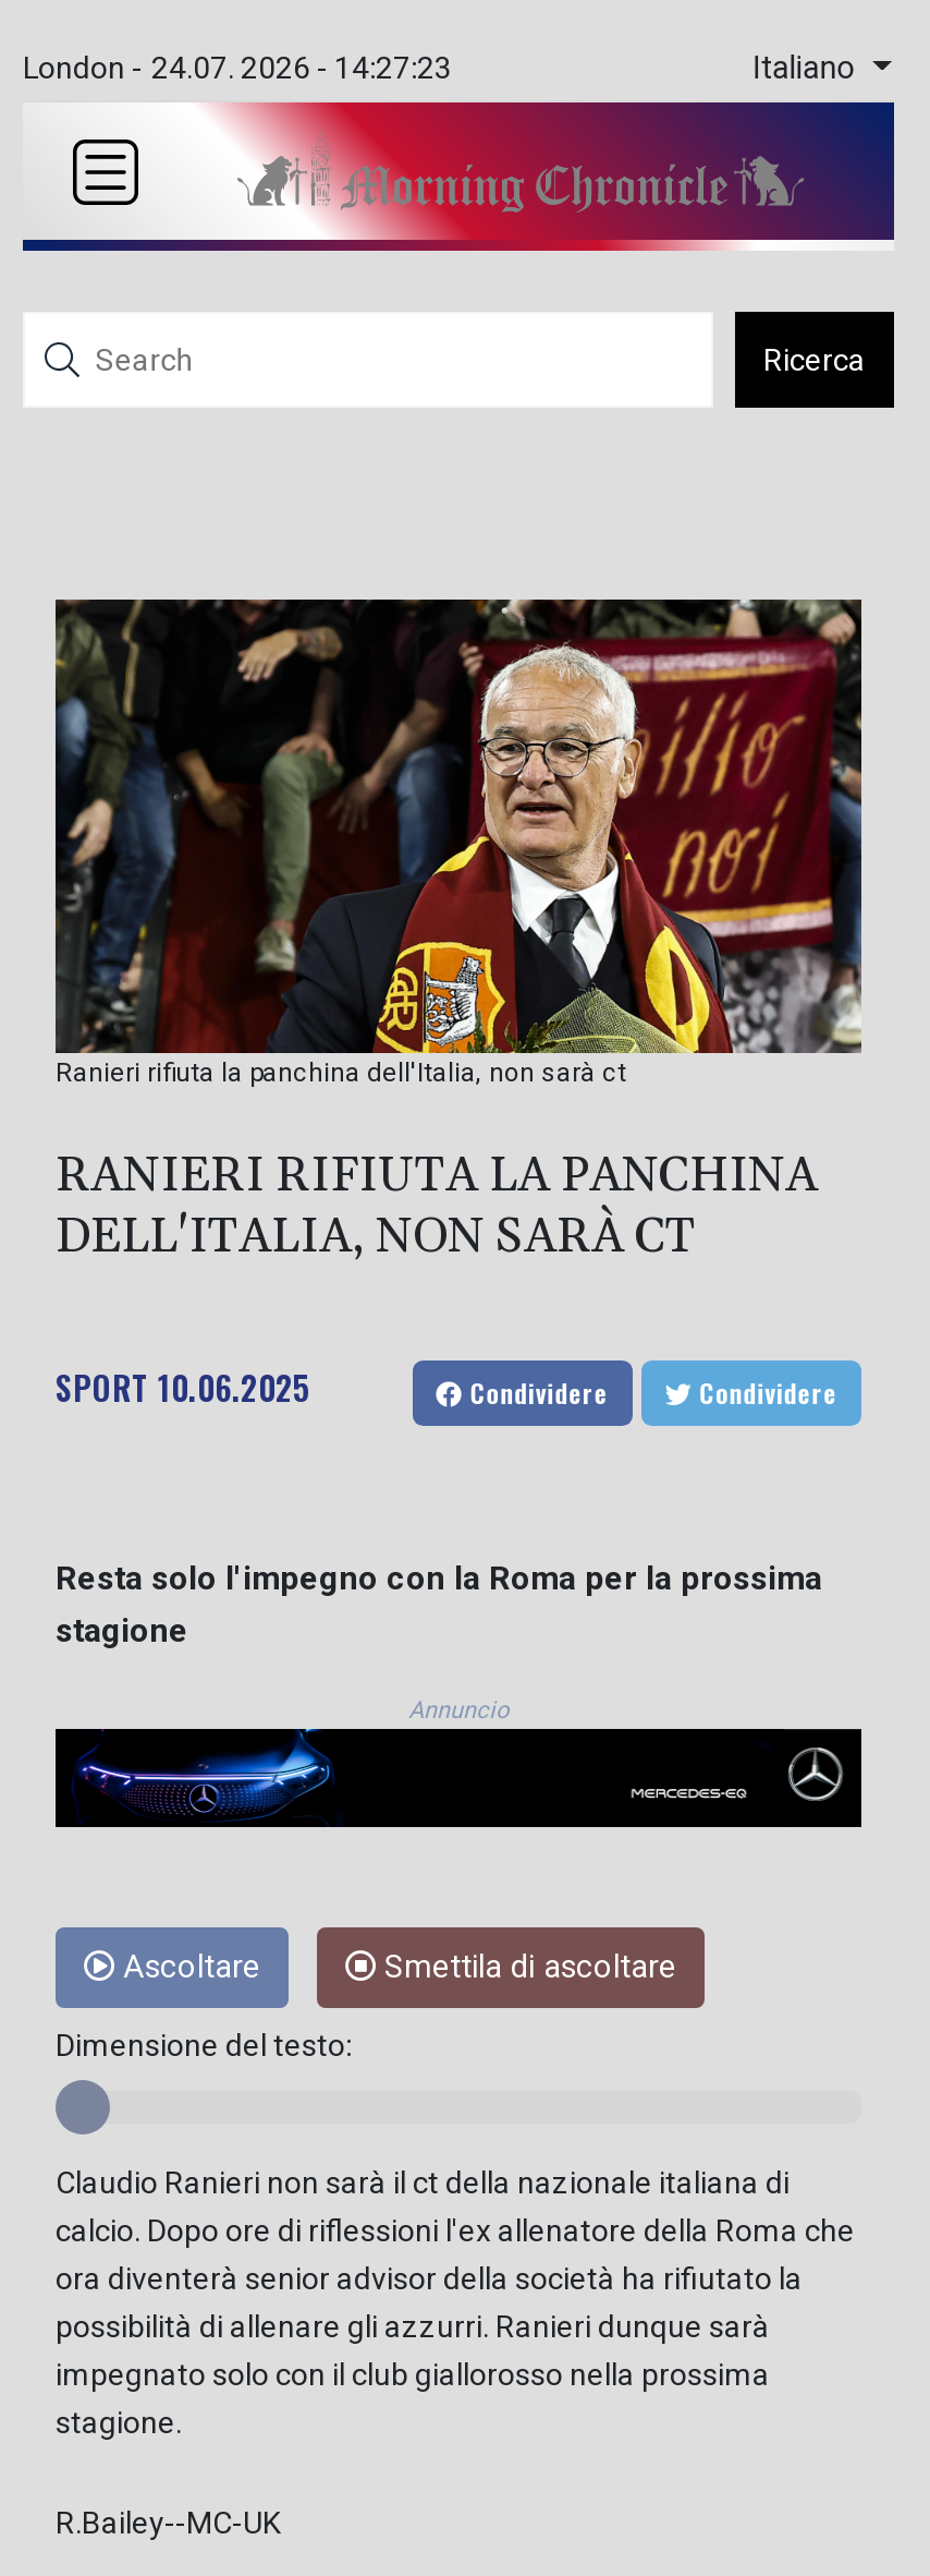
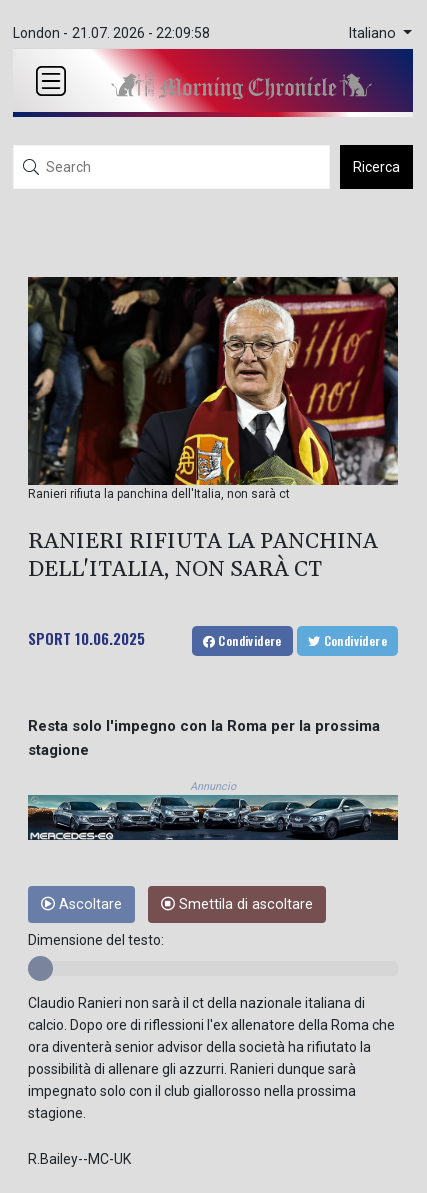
- London - 24.07. 2026 - 14:27:23
+ London - 21.07. 2026 - 22:09:58

- [image]
+ [image]
